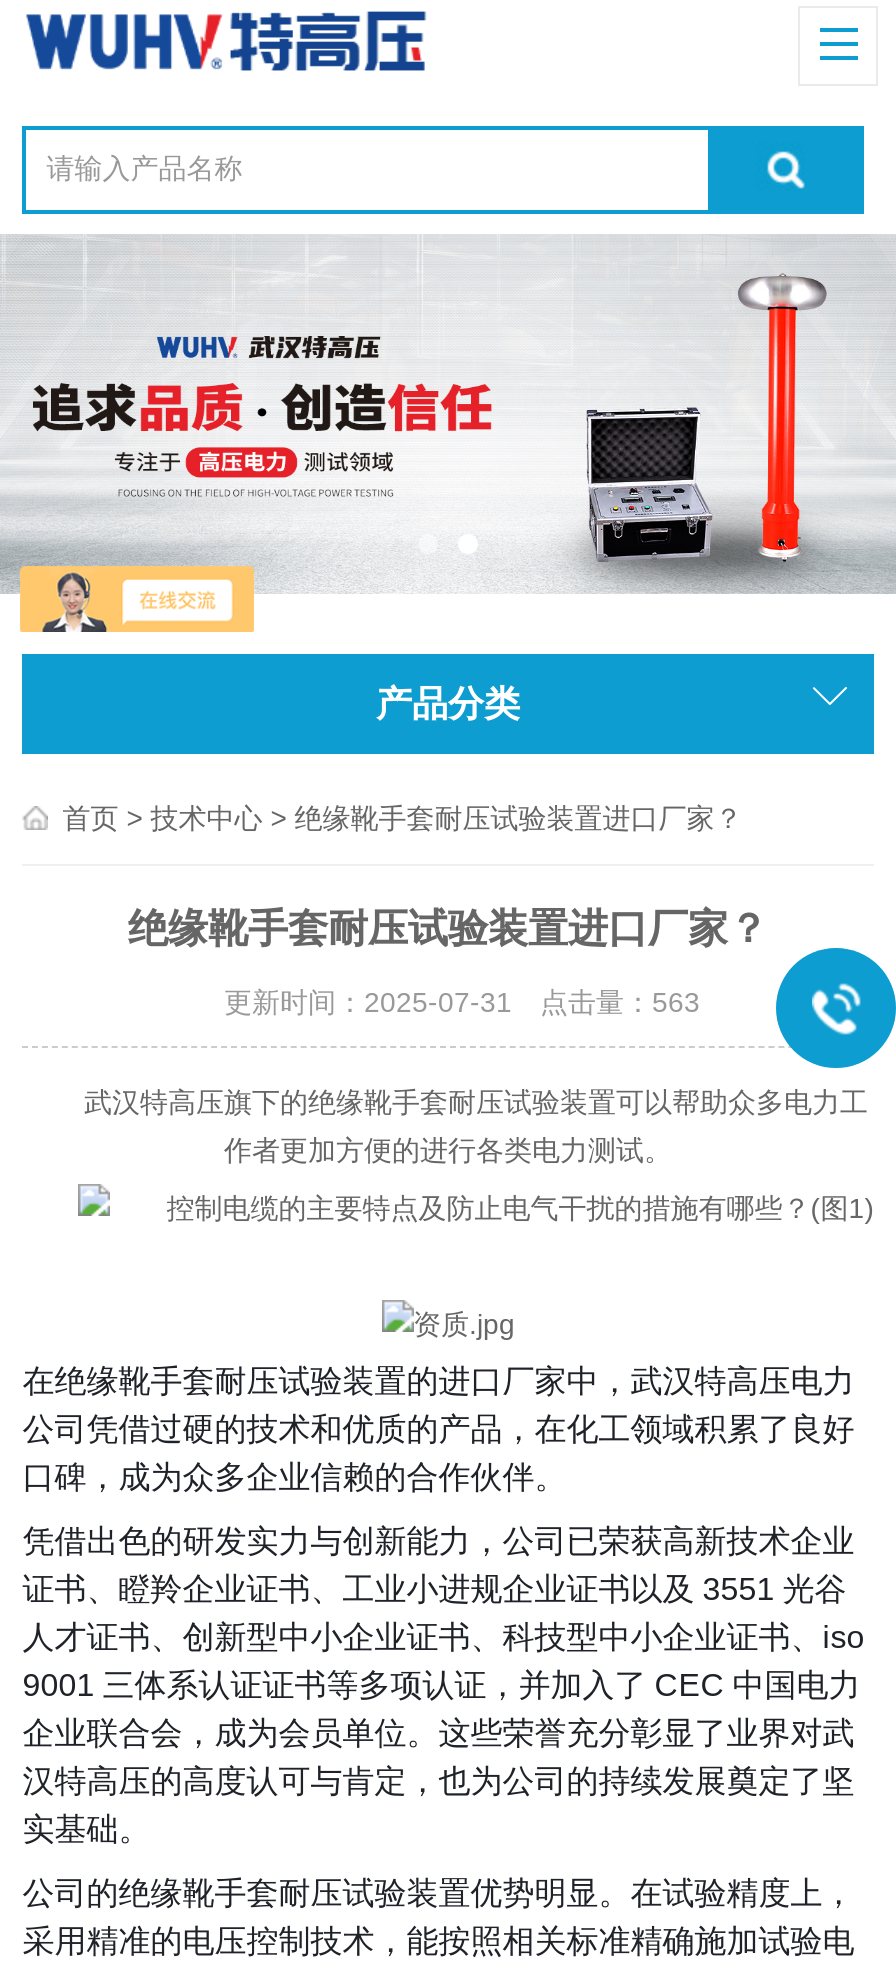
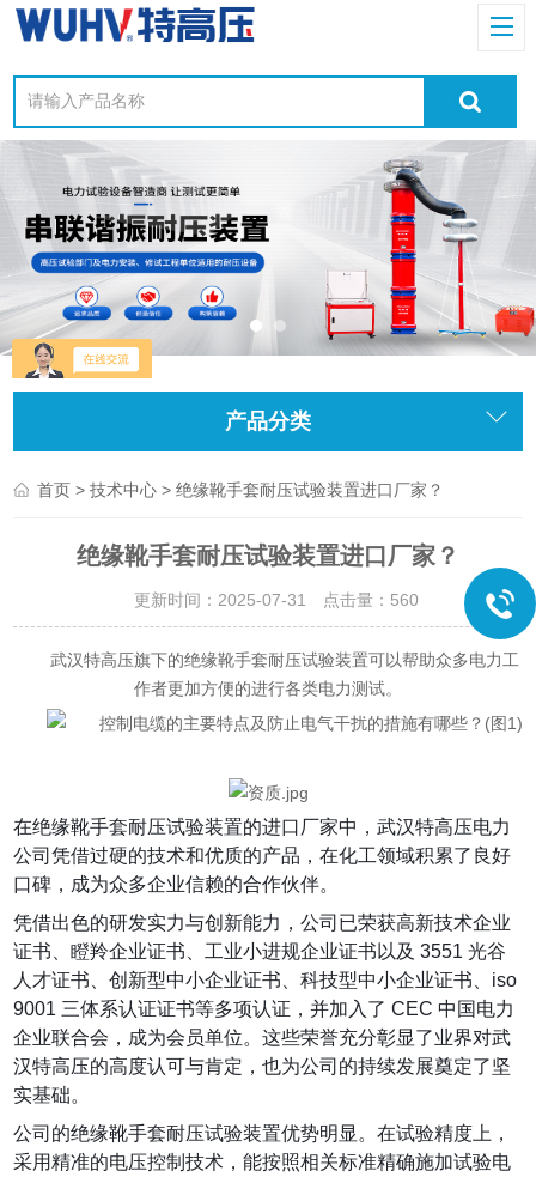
- [image]
+ [image]

- 更新时间：2025-07-31 点击量：563
+ 更新时间：2025-07-31 点击量：560
